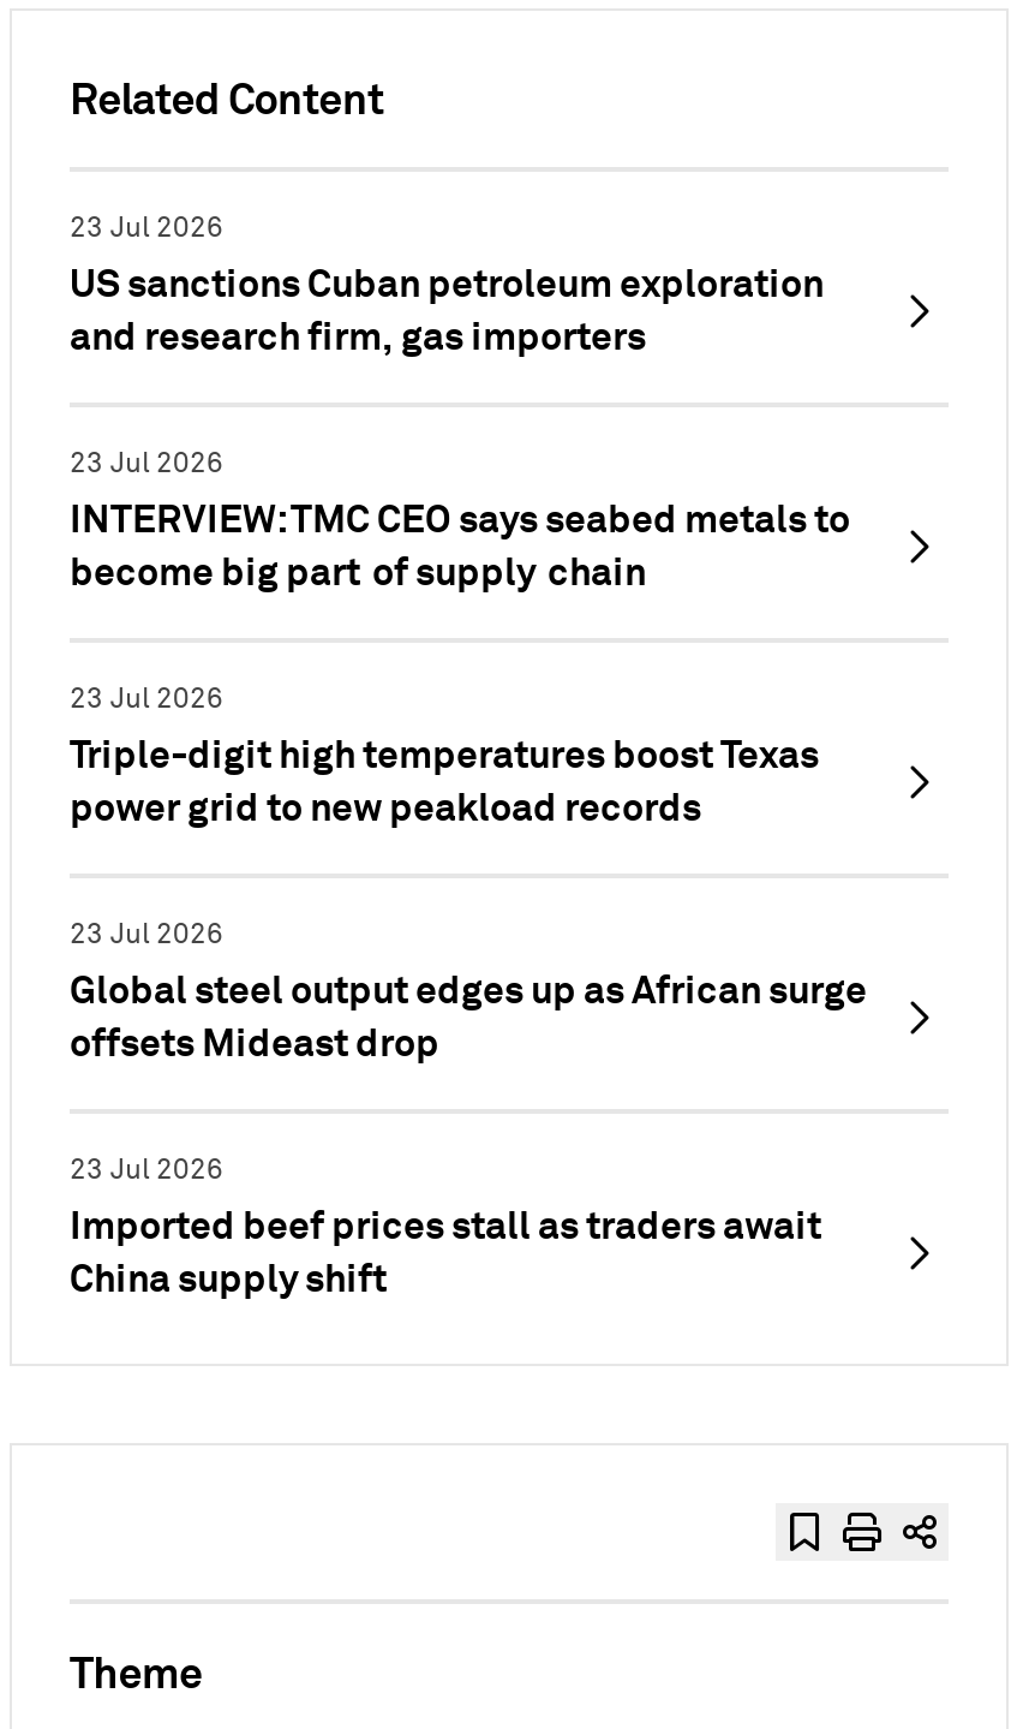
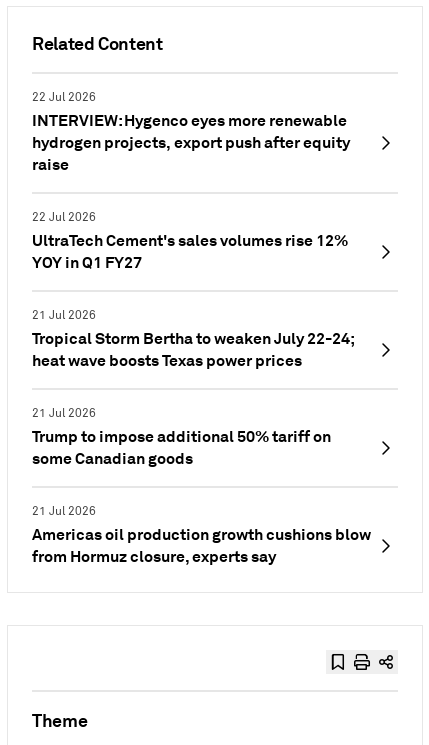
- 23 Jul 2026
- US sanctions Cuban petroleum exploration
- and research firm, gas importers
+ 22 Jul 2026
+ INTERVIEW: Hygenco eyes more renewable
+ hydrogen projects, export push after equity
+ raise

- 23 Jul 2026
- INTERVIEW: TMC CEO says seabed metals to
- become big part of supply chain
+ 22 Jul 2026
+ UltraTech Cement's sales volumes rise 12%
+ YOY in Q1 FY27

- 23 Jul 2026
- Triple-digit high temperatures boost Texas
- power grid to new peakload records
+ 21 Jul 2026
+ Tropical Storm Bertha to weaken July 22-24;
+ heat wave boosts Texas power prices

- 23 Jul 2026
- Global steel output edges up as African surge
- offsets Mideast drop
+ 21 Jul 2026
+ Trump to impose additional 50% tariff on
+ some Canadian goods

- 23 Jul 2026
- Imported beef prices stall as traders await
- China supply shift
+ 21 Jul 2026
+ Americas oil production growth cushions blow
+ from Hormuz closure, experts say
